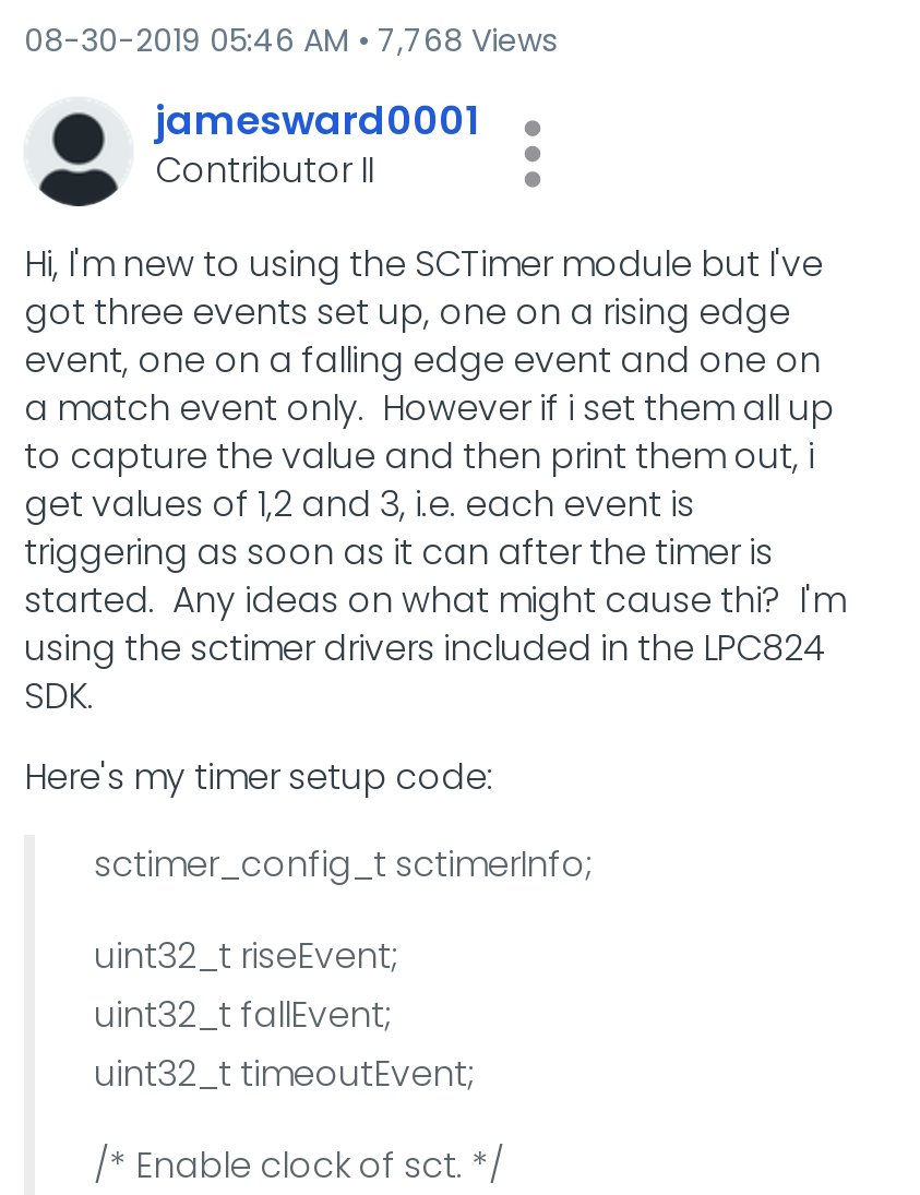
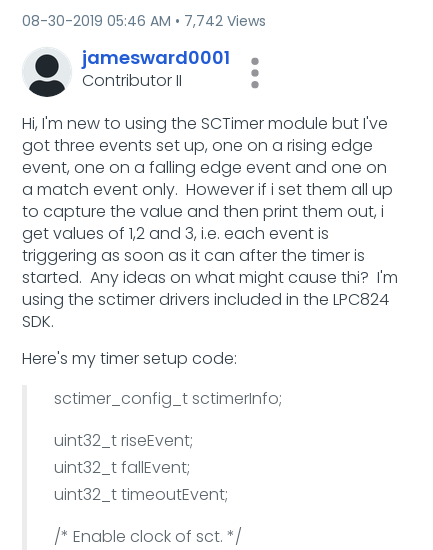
- 08-30-2019 05:46 AM 7,768 Views
+ 08-30-2019 05:46 AM 7,742 Views
